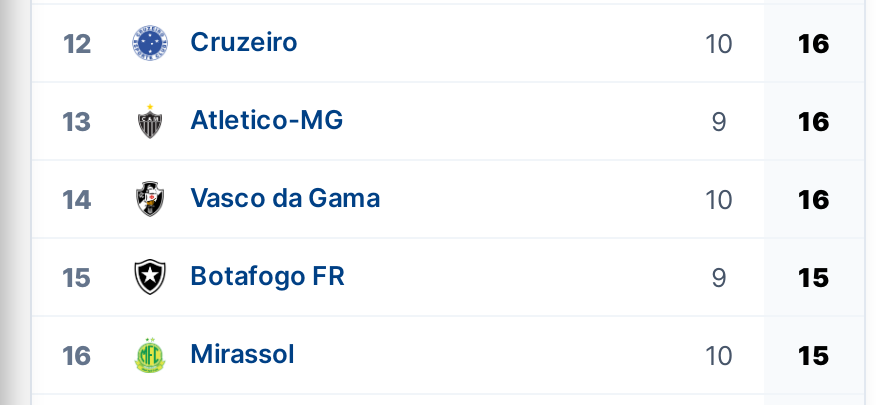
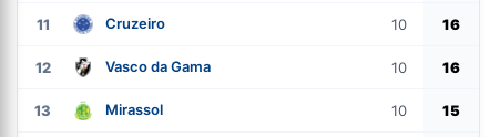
- 12
+ 11

- 13
- Atletico-MG
- 9
- 16
- 14
+ 12

- 15
- Botafogo FR
- 9
- 15
- 16
+ 13
